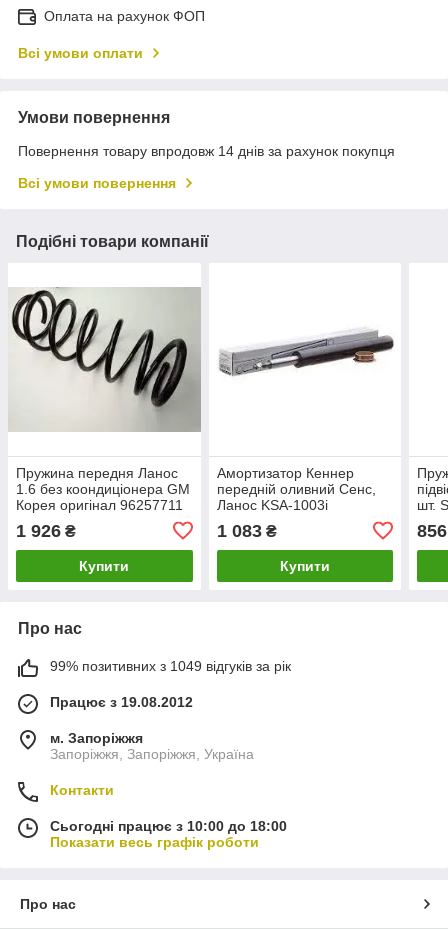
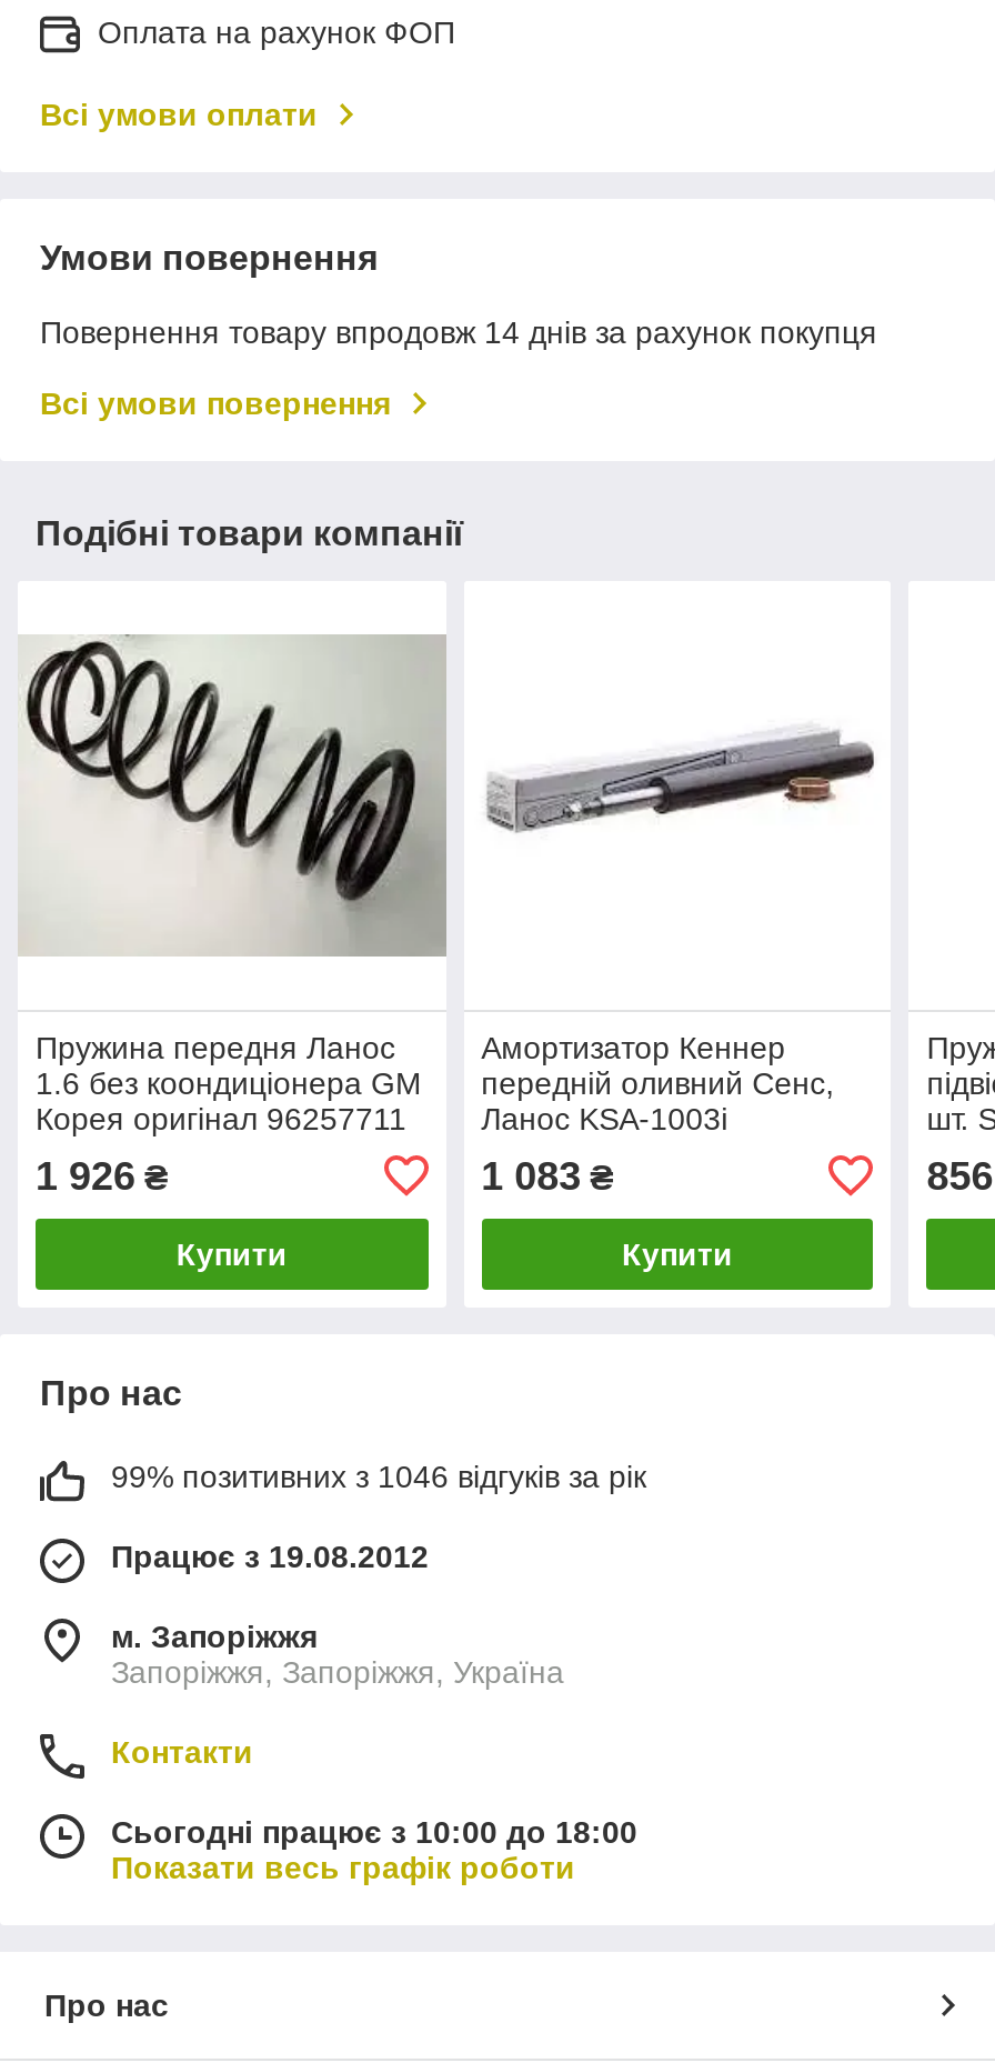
- 99% позитивних з 1049 відгуків за рік
+ 99% позитивних з 1046 відгуків за рік
